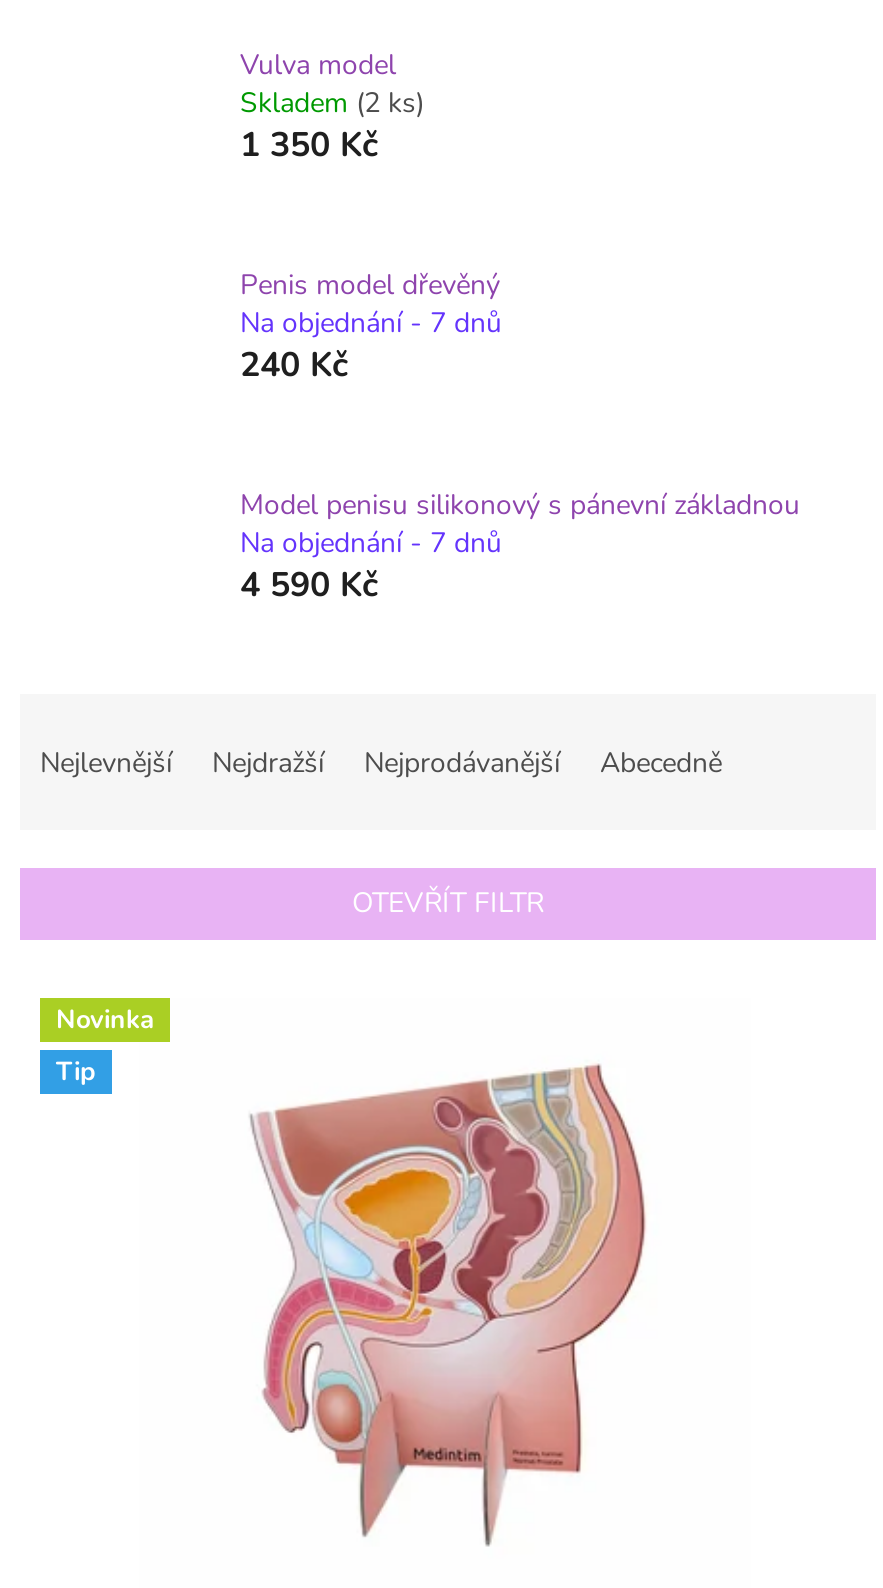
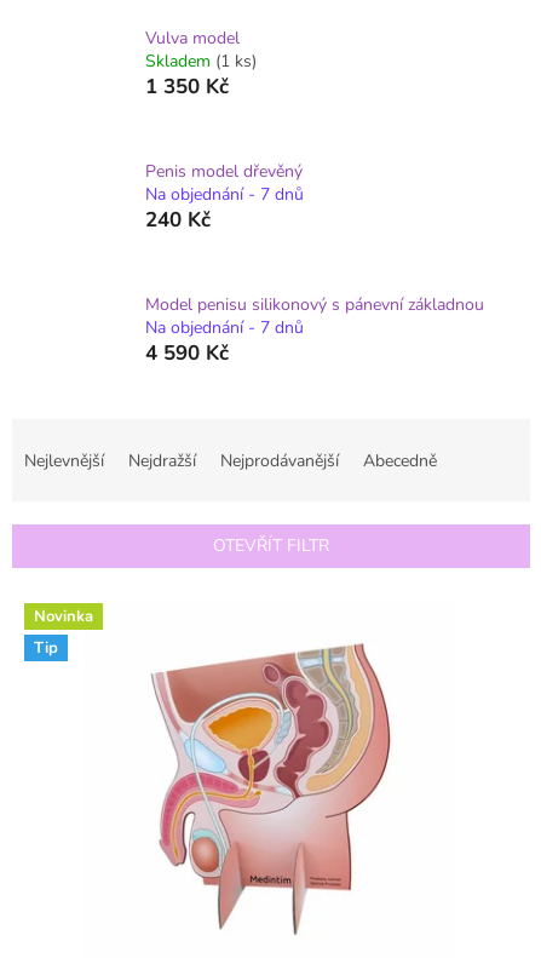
- Skladem (2 ks)
+ Skladem (1 ks)
